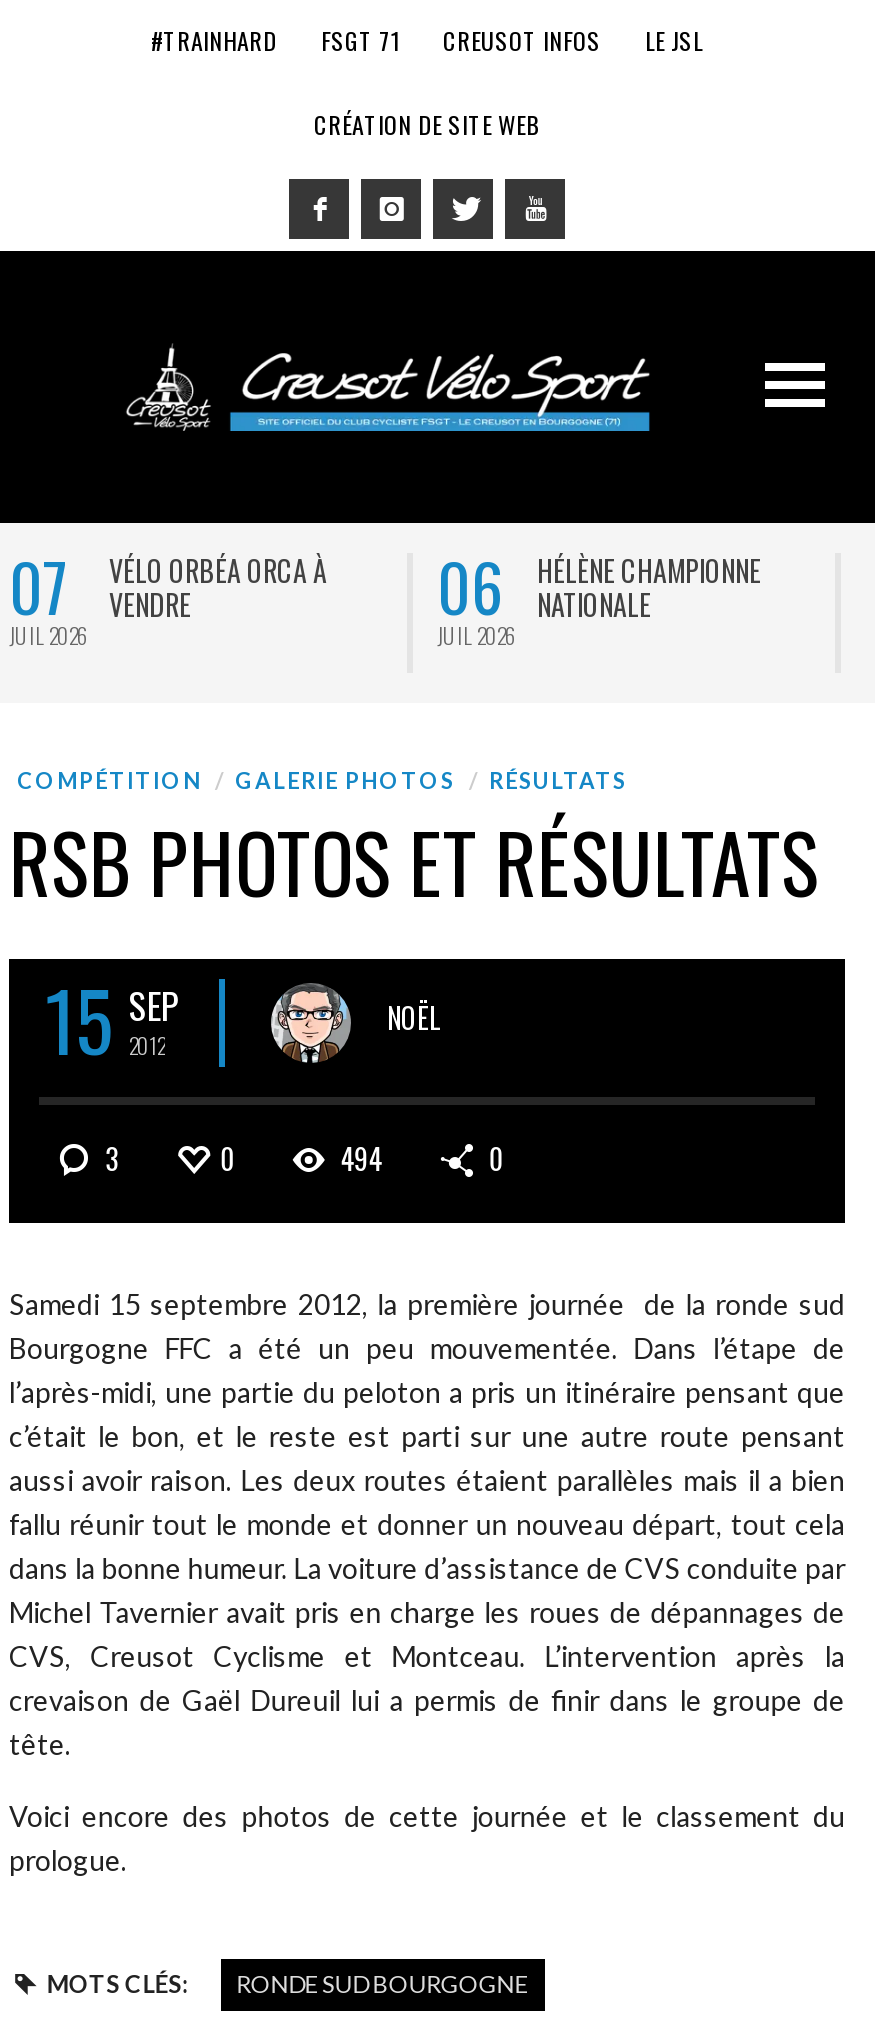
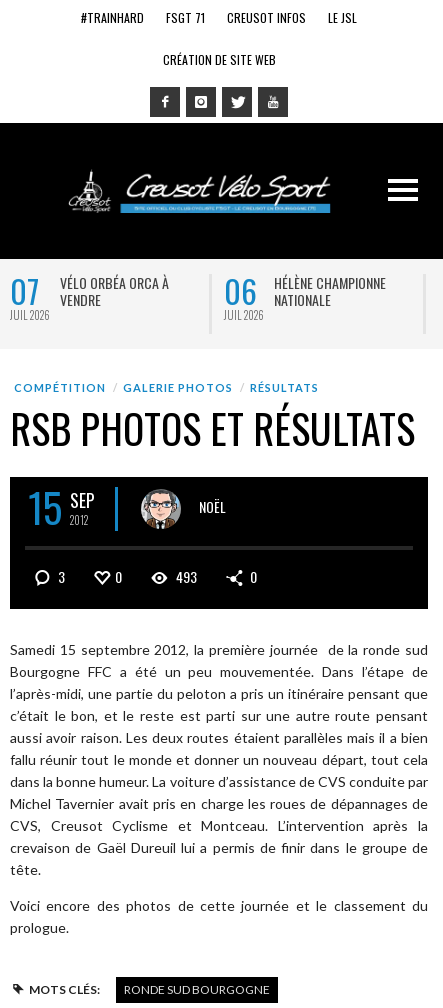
- 494
+ 493
